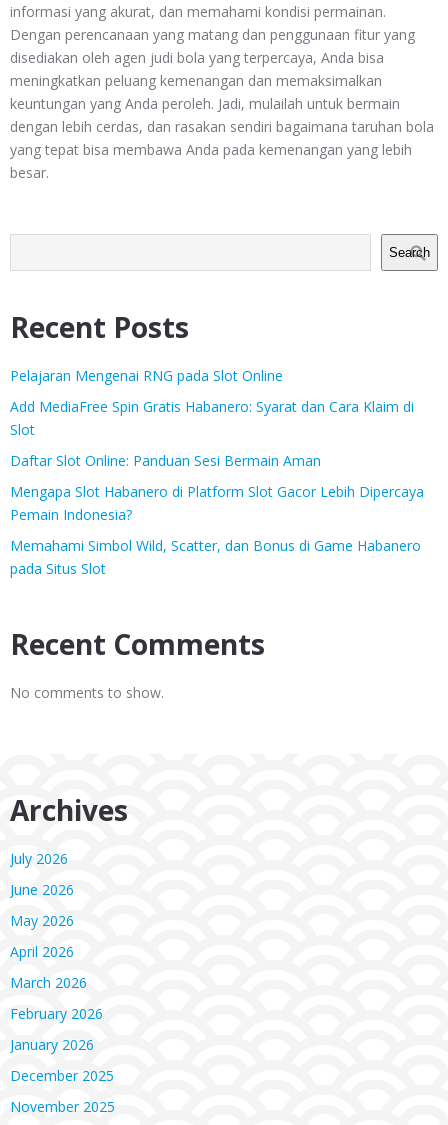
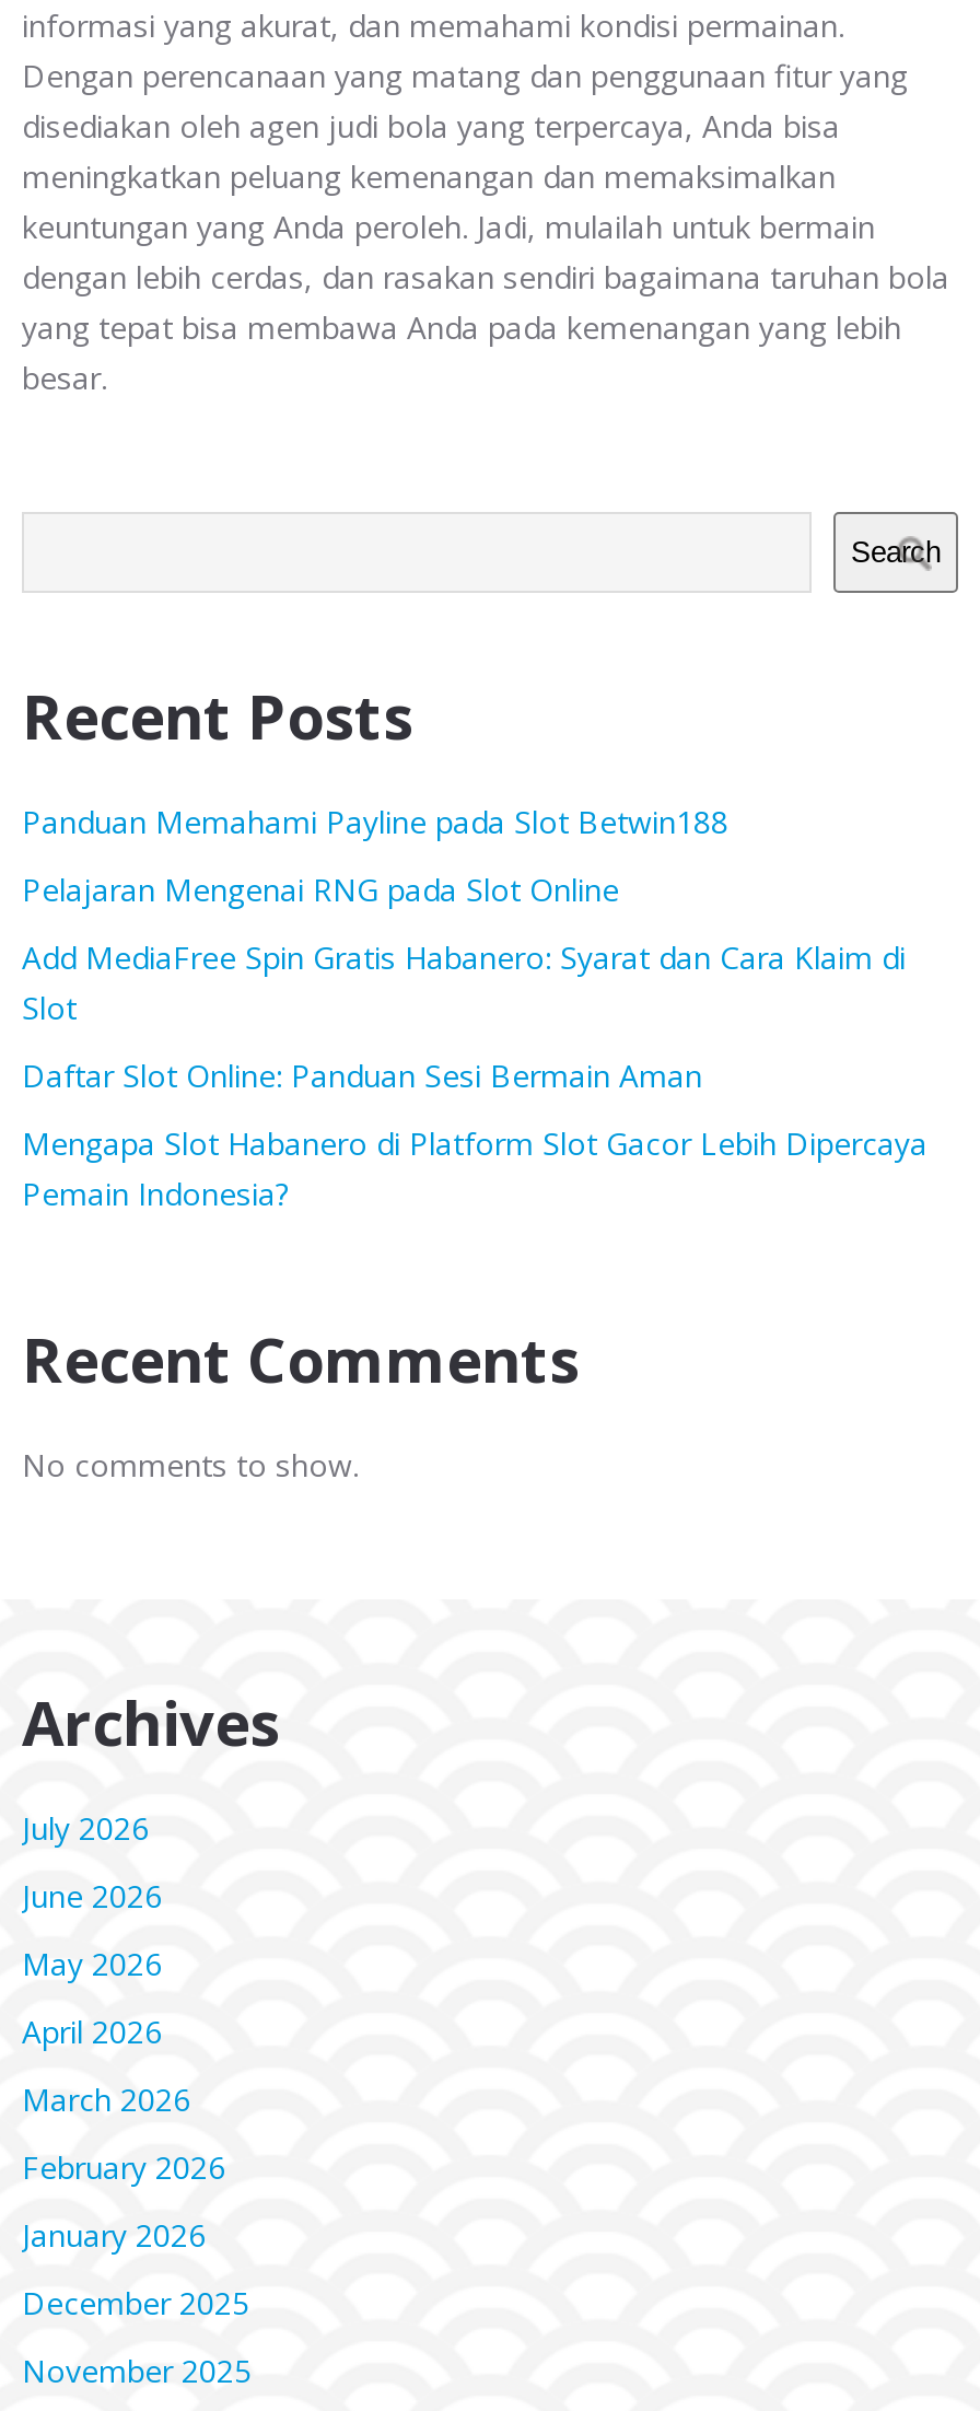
+ Panduan Memahami Payline pada Slot Betwin188

moved down: Pelajaran Mengenai RNG pada Slot Online | Add MediaFree Spin Gratis Habanero: Syarat dan Cara Klaim di | Slot | Daftar Slot Online: Panduan Sesi Bermain Aman | Mengapa Slot Habanero di Platform Slot Gacor Lebih Dipercaya | Pemain Indonesia?

- Memahami Simbol Wild, Scatter, dan Bonus di Game Habanero
- pada Situs Slot
